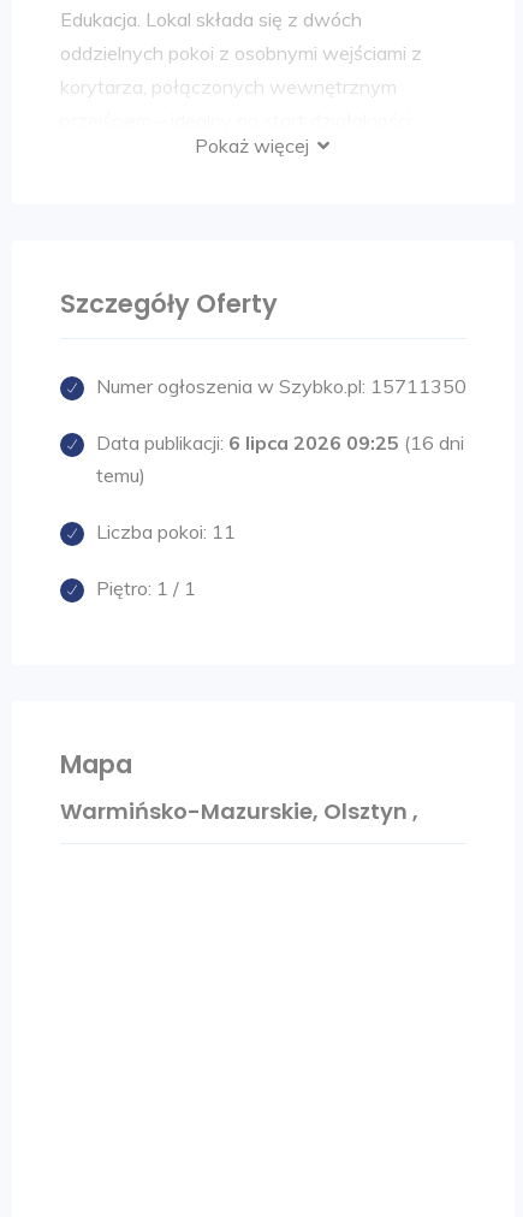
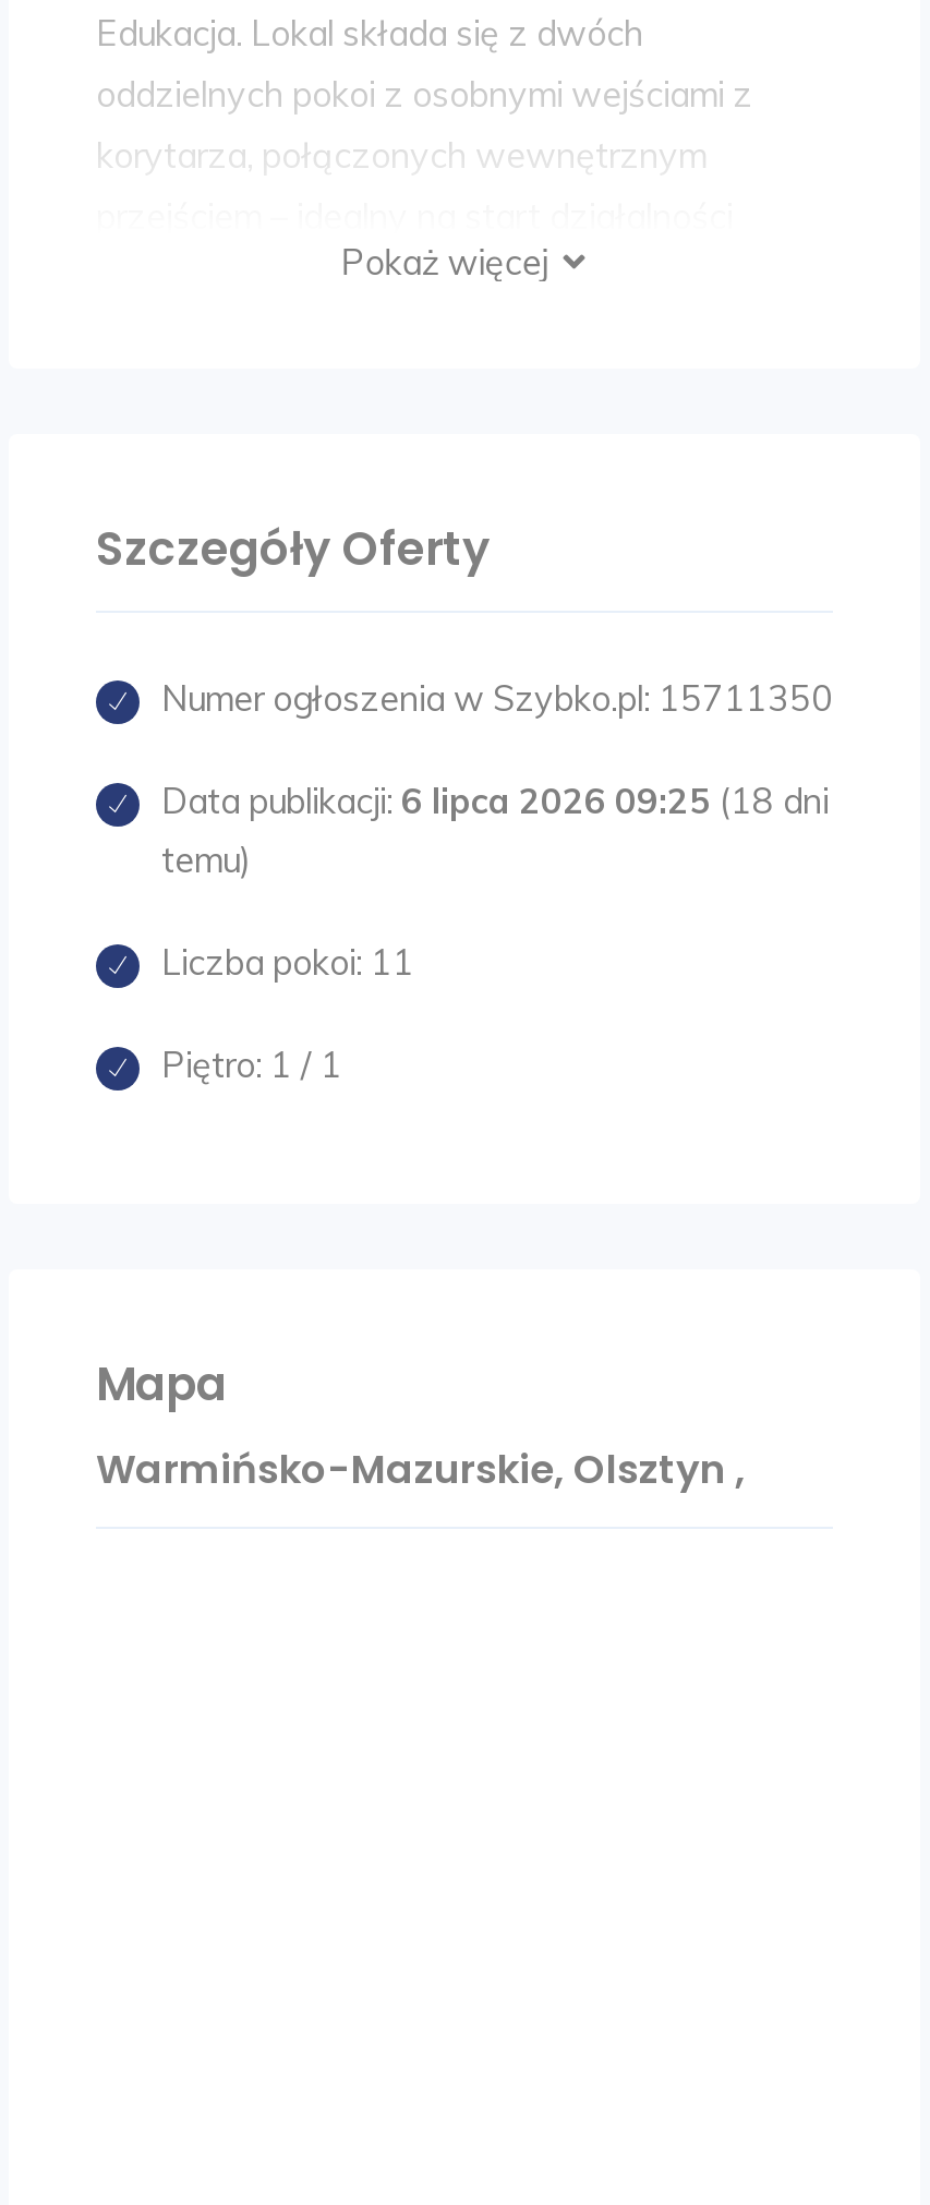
- Data publikacji: 6 lipca 2026 09:25 (16 dni
+ Data publikacji: 6 lipca 2026 09:25 (18 dni
